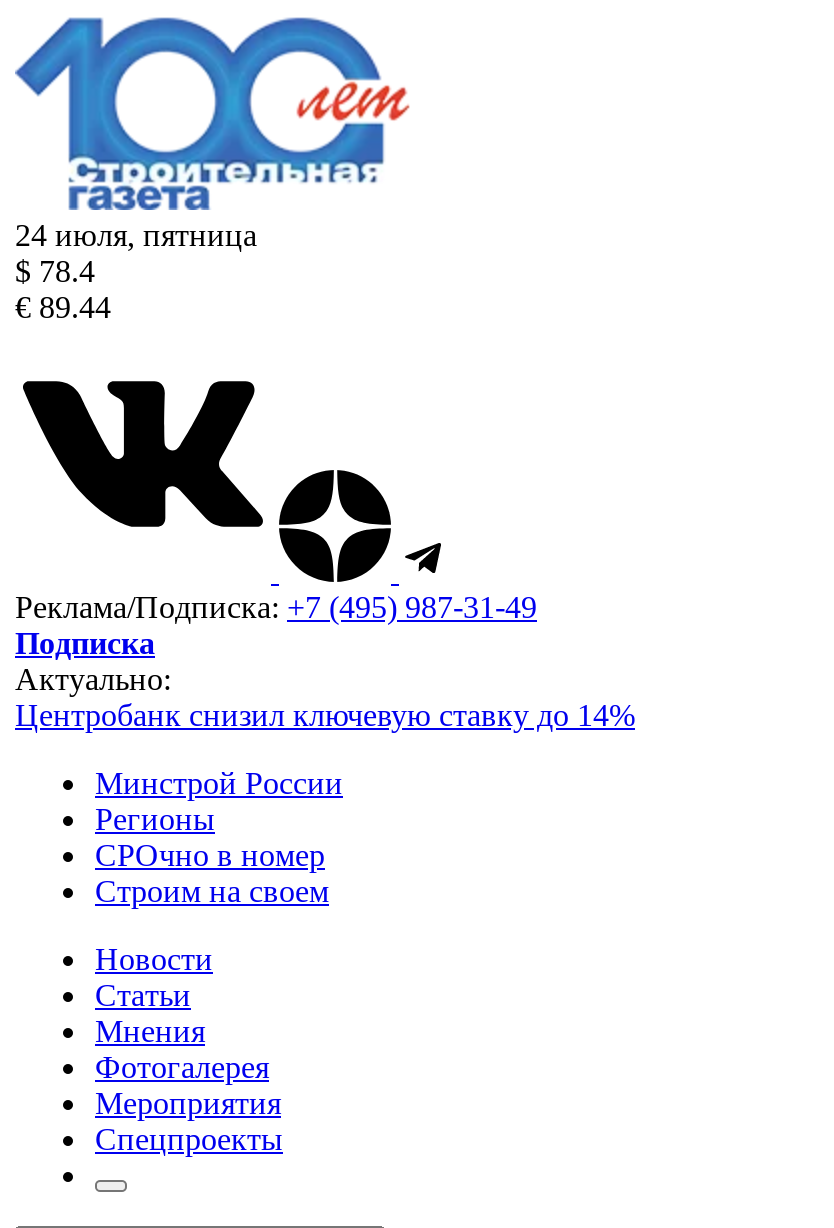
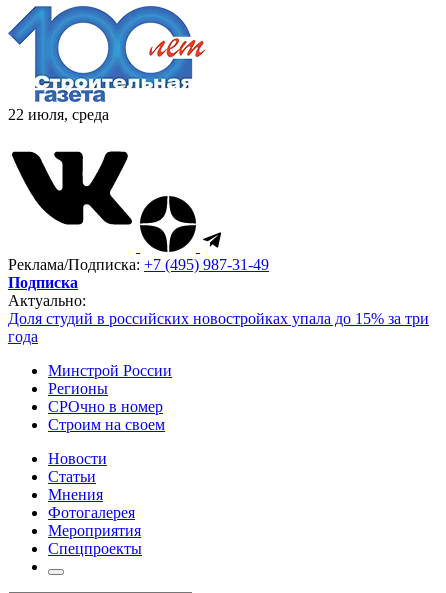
- 24 июля, пятница
- $ 78.4
- € 89.44
+ 22 июля, среда

moved up: Реклама/Подписка: +7 (495) 987-31-49 | Подписка | Актуально:

- Центробанк снизил ключевую ставку до 14%
+ Доля студий в российских новостройках упала до 15% за три
+ года
